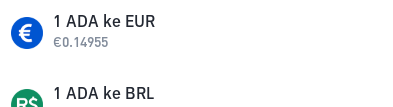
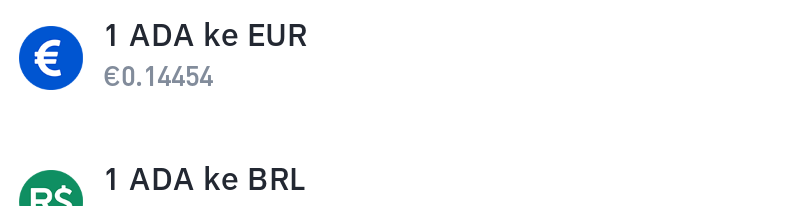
- €0.14955
+ €0.14454
